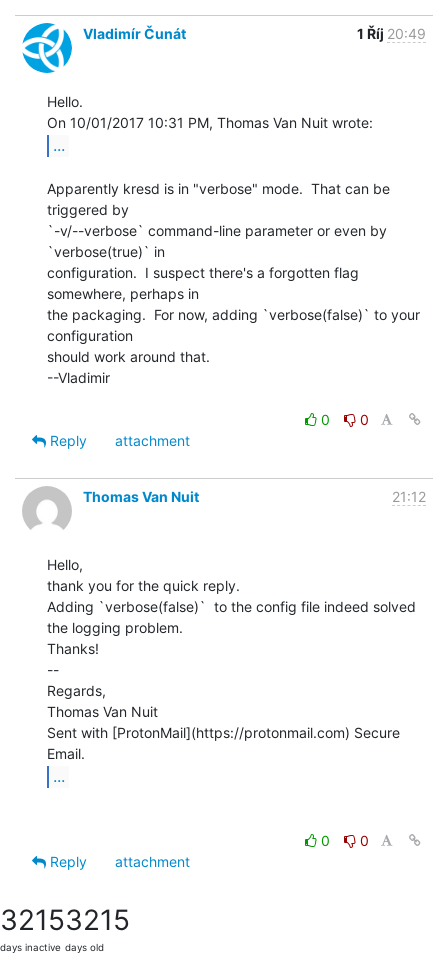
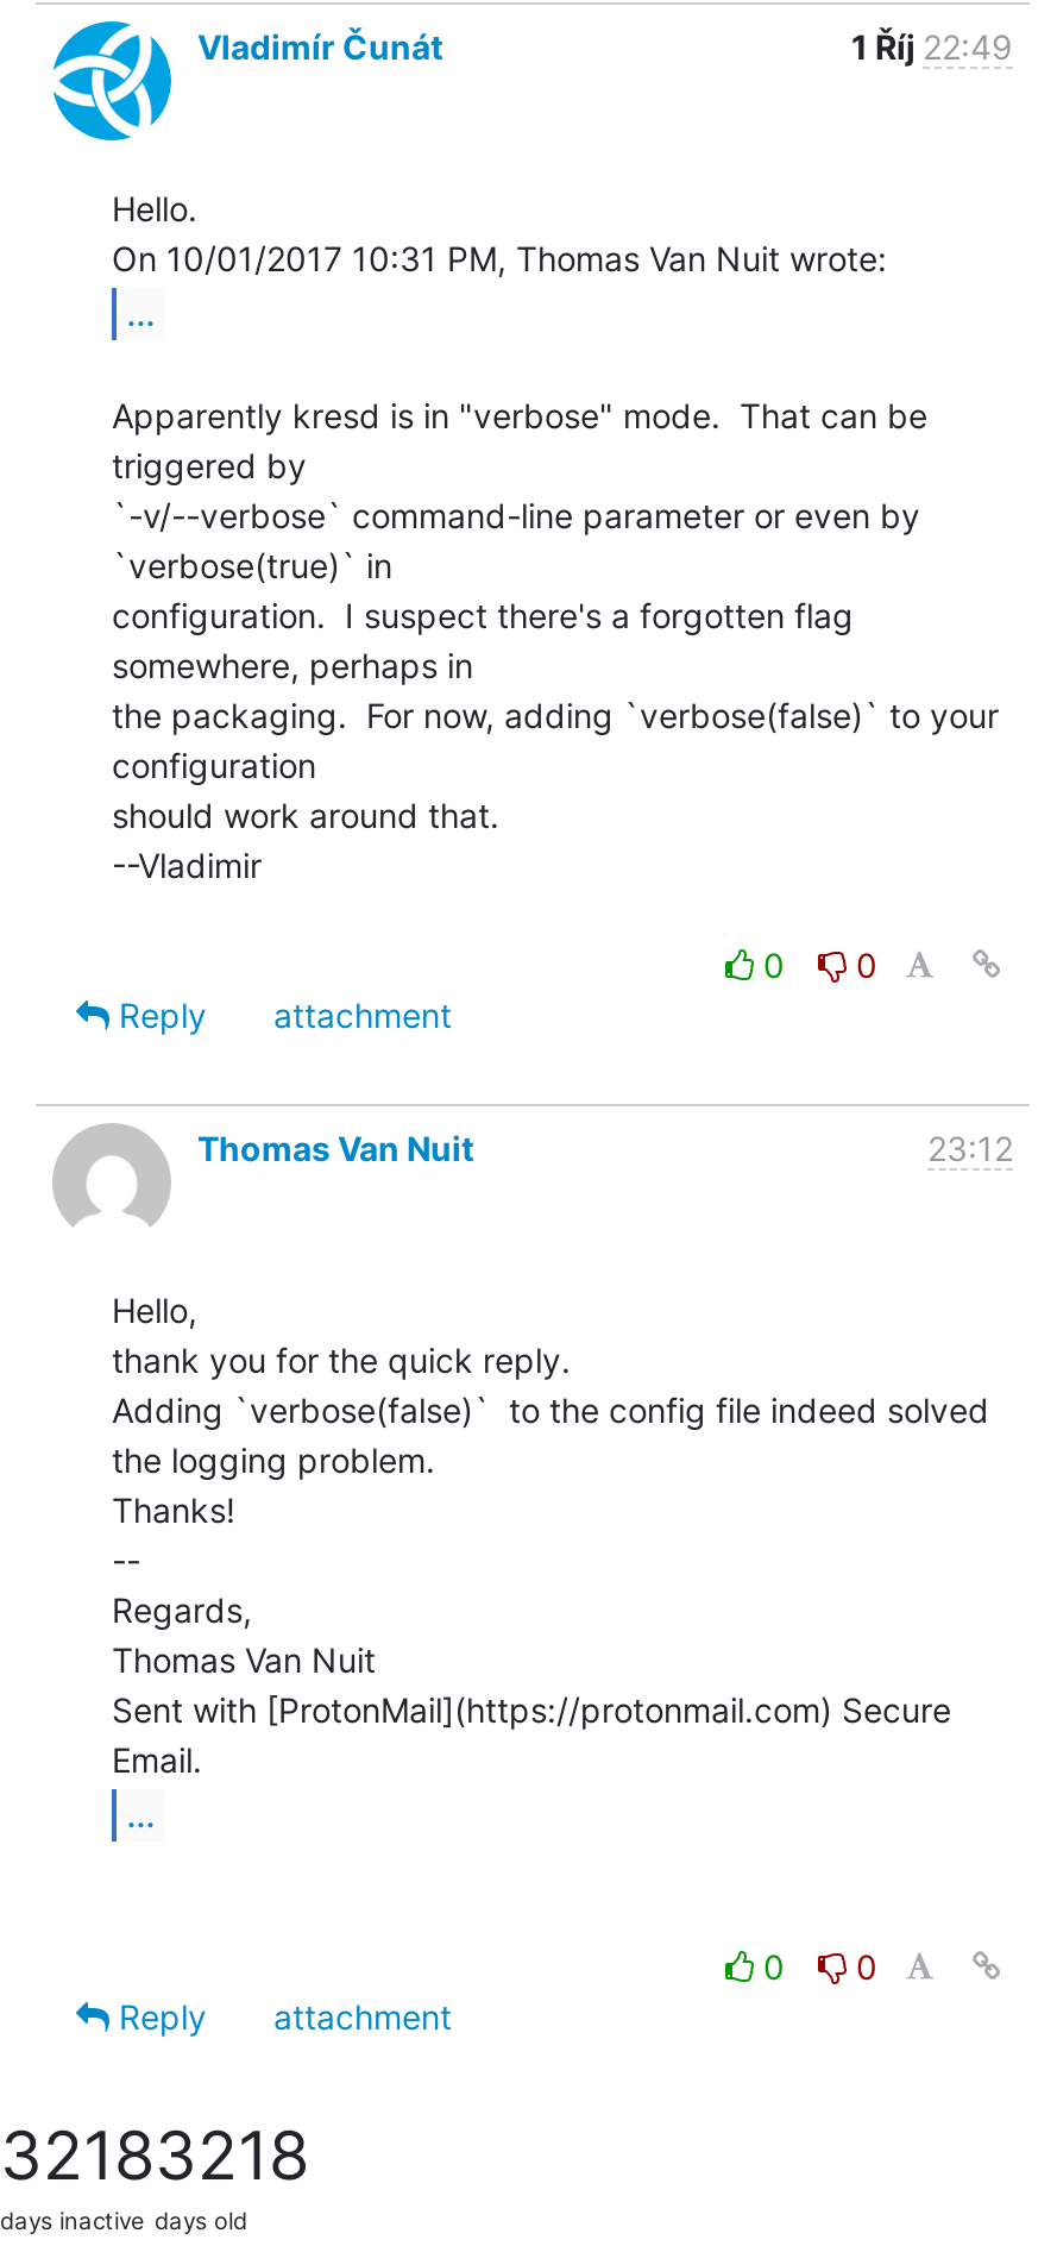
- 1 Říj 20:49
+ 1 Říj 22:49

- 21:12
+ 23:12

- 3215
+ 3218

- 3215
+ 3218
